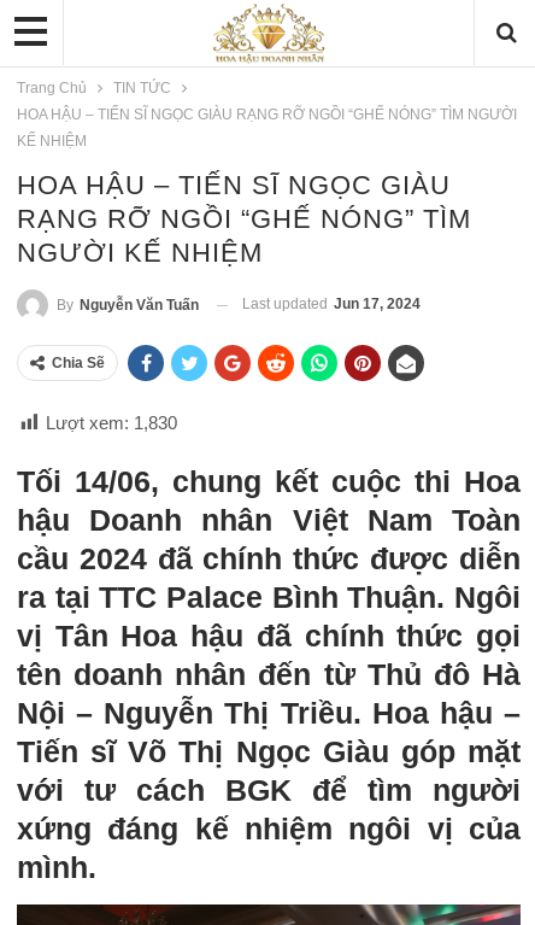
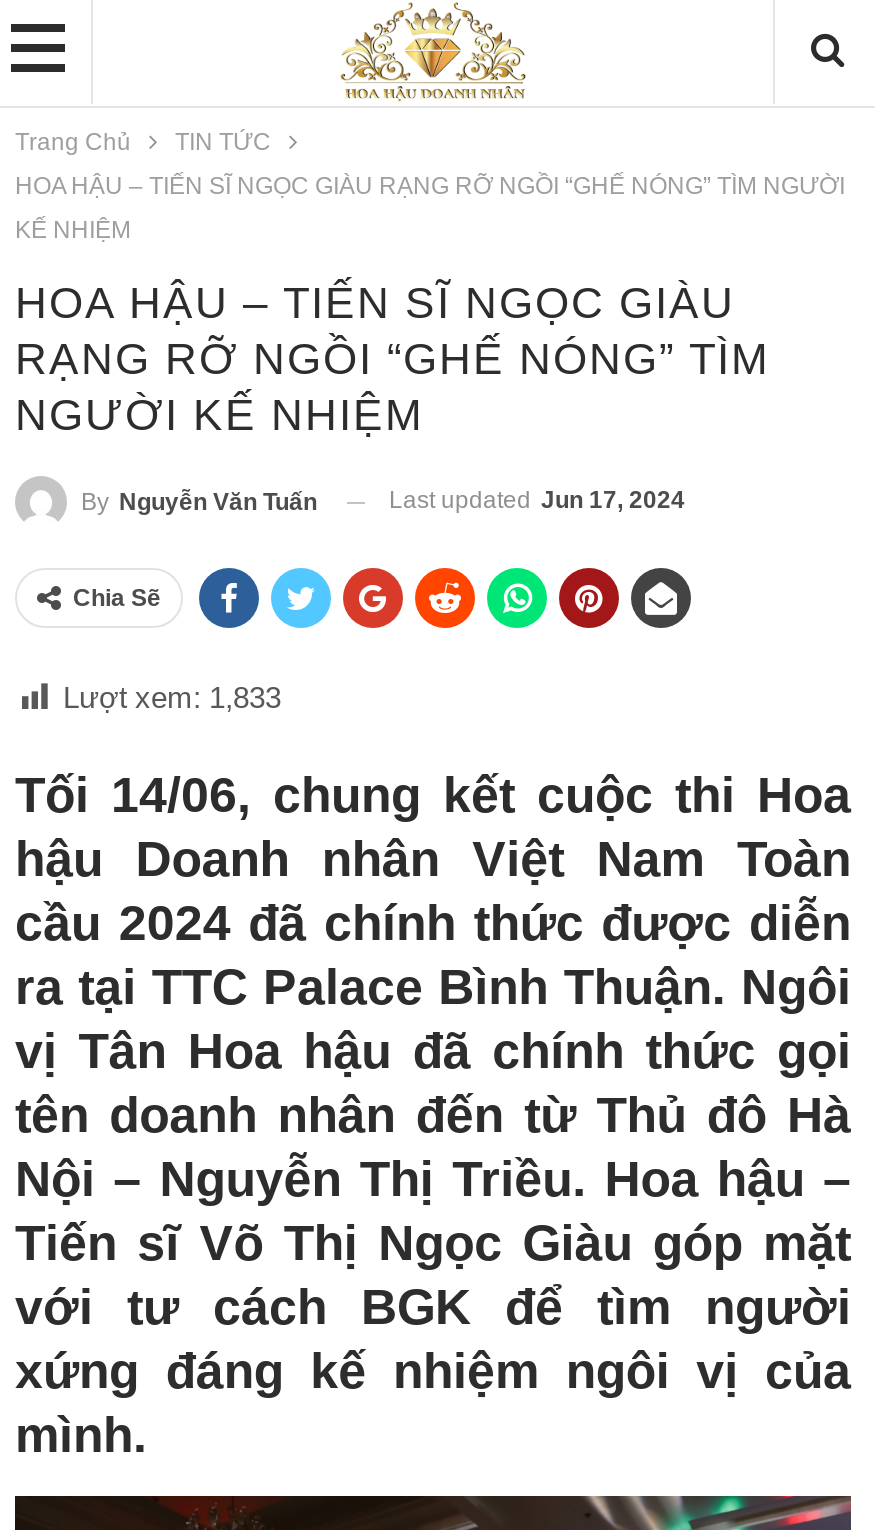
- Lượt xem: 1,830
+ Lượt xem: 1,833
